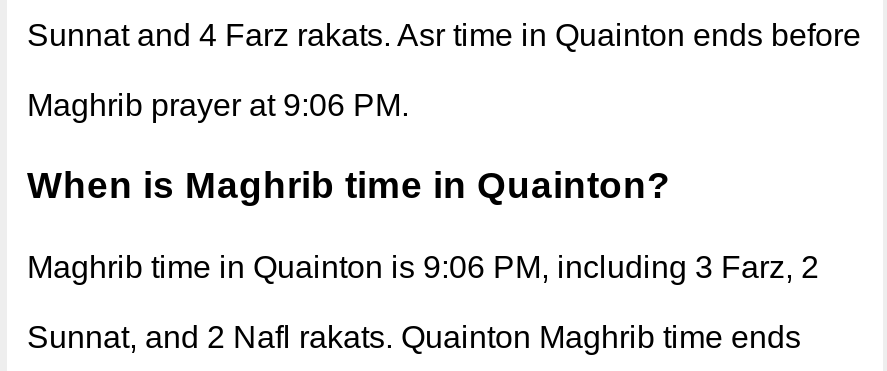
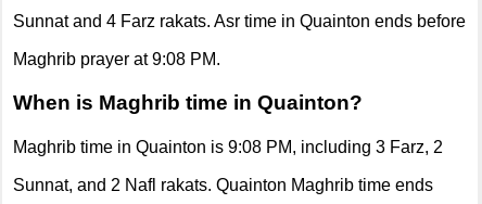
- Maghrib prayer at 9:06 PM.
+ Maghrib prayer at 9:08 PM.

- Maghrib time in Quainton is 9:06 PM, including 3 Farz, 2
+ Maghrib time in Quainton is 9:08 PM, including 3 Farz, 2
